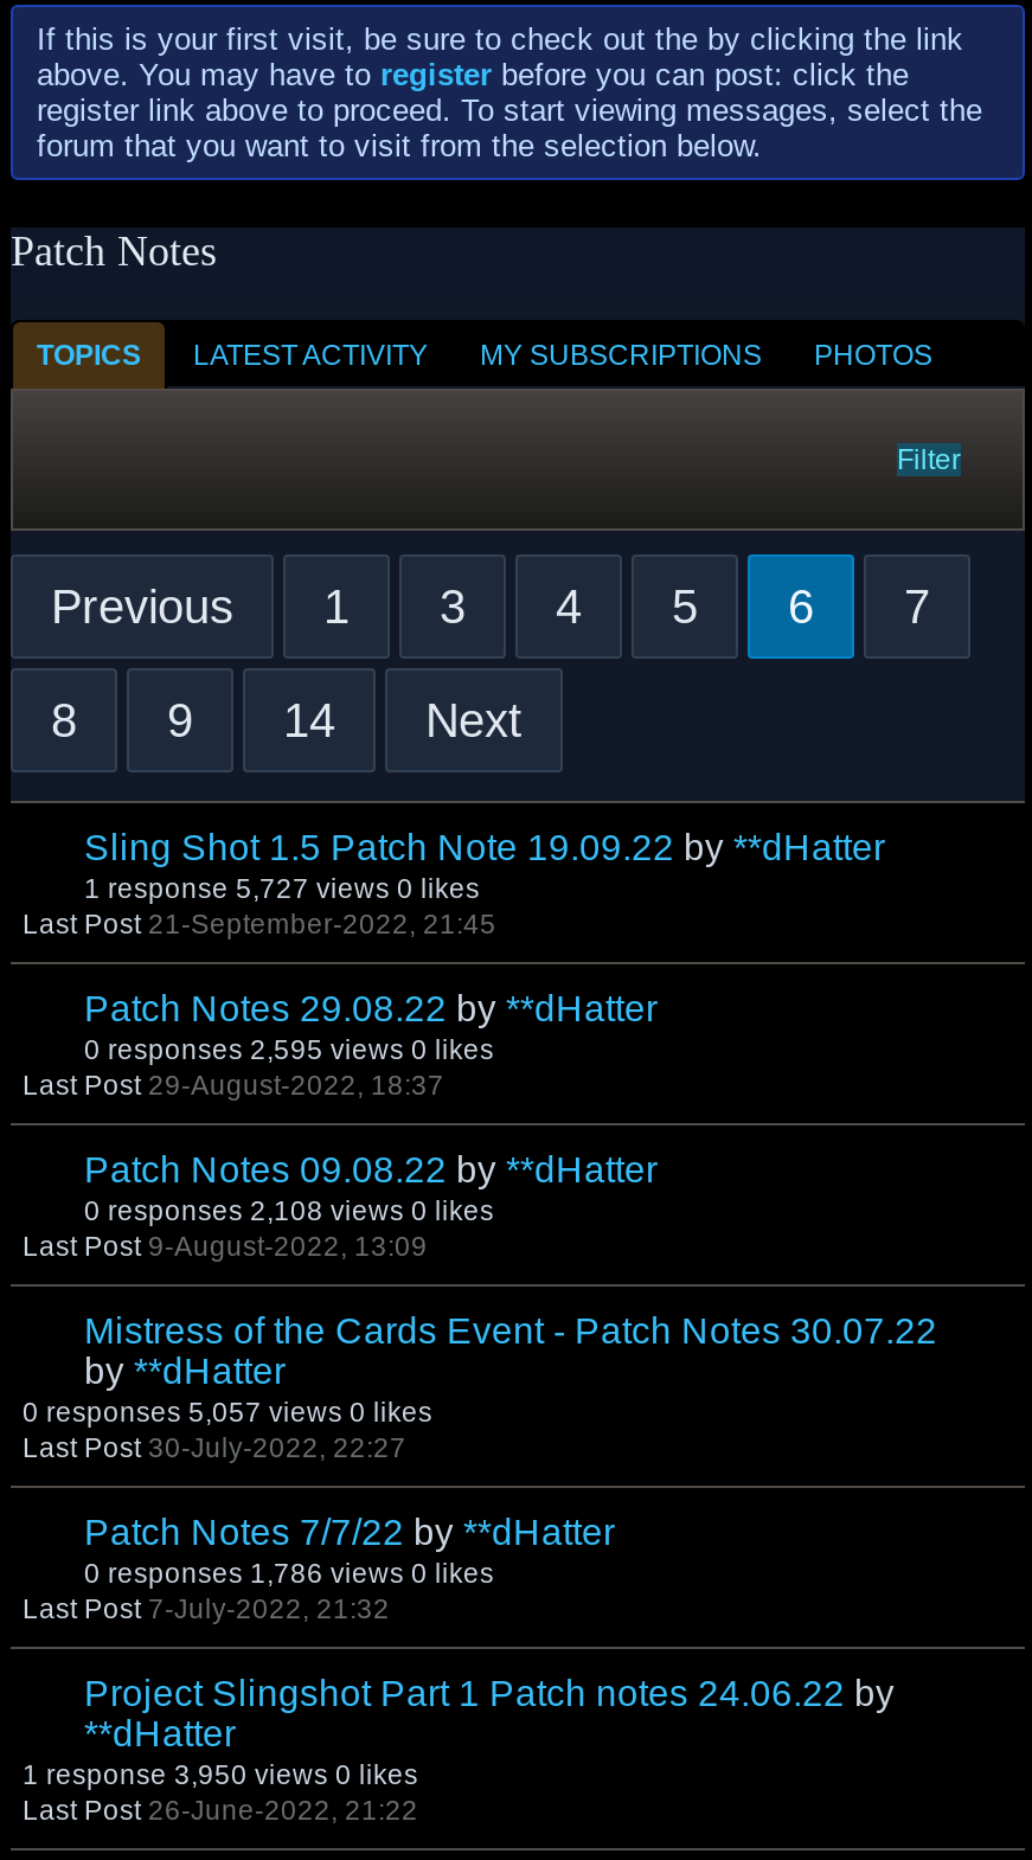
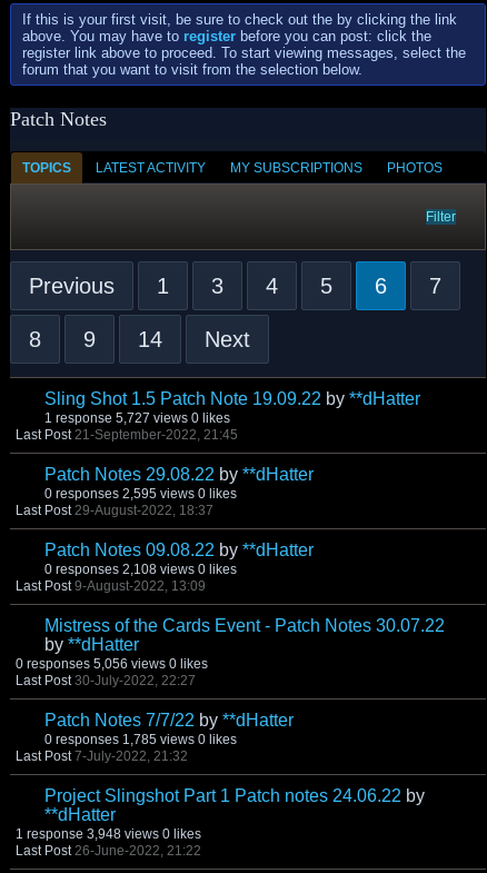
- 0 responses 5,057 views 0 likes
+ 0 responses 5,056 views 0 likes

- 0 responses 1,786 views 0 likes
+ 0 responses 1,785 views 0 likes

- 1 response 3,950 views 0 likes
+ 1 response 3,948 views 0 likes
